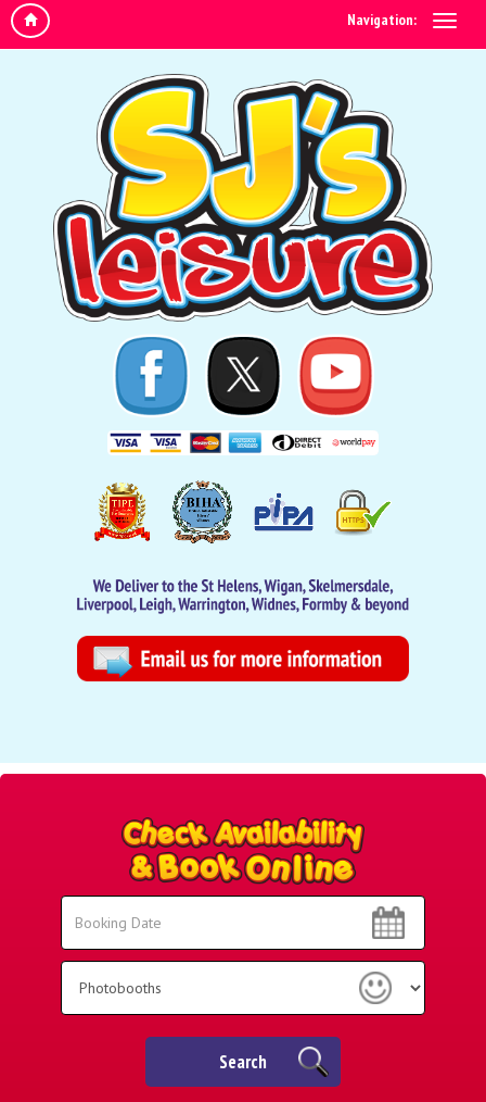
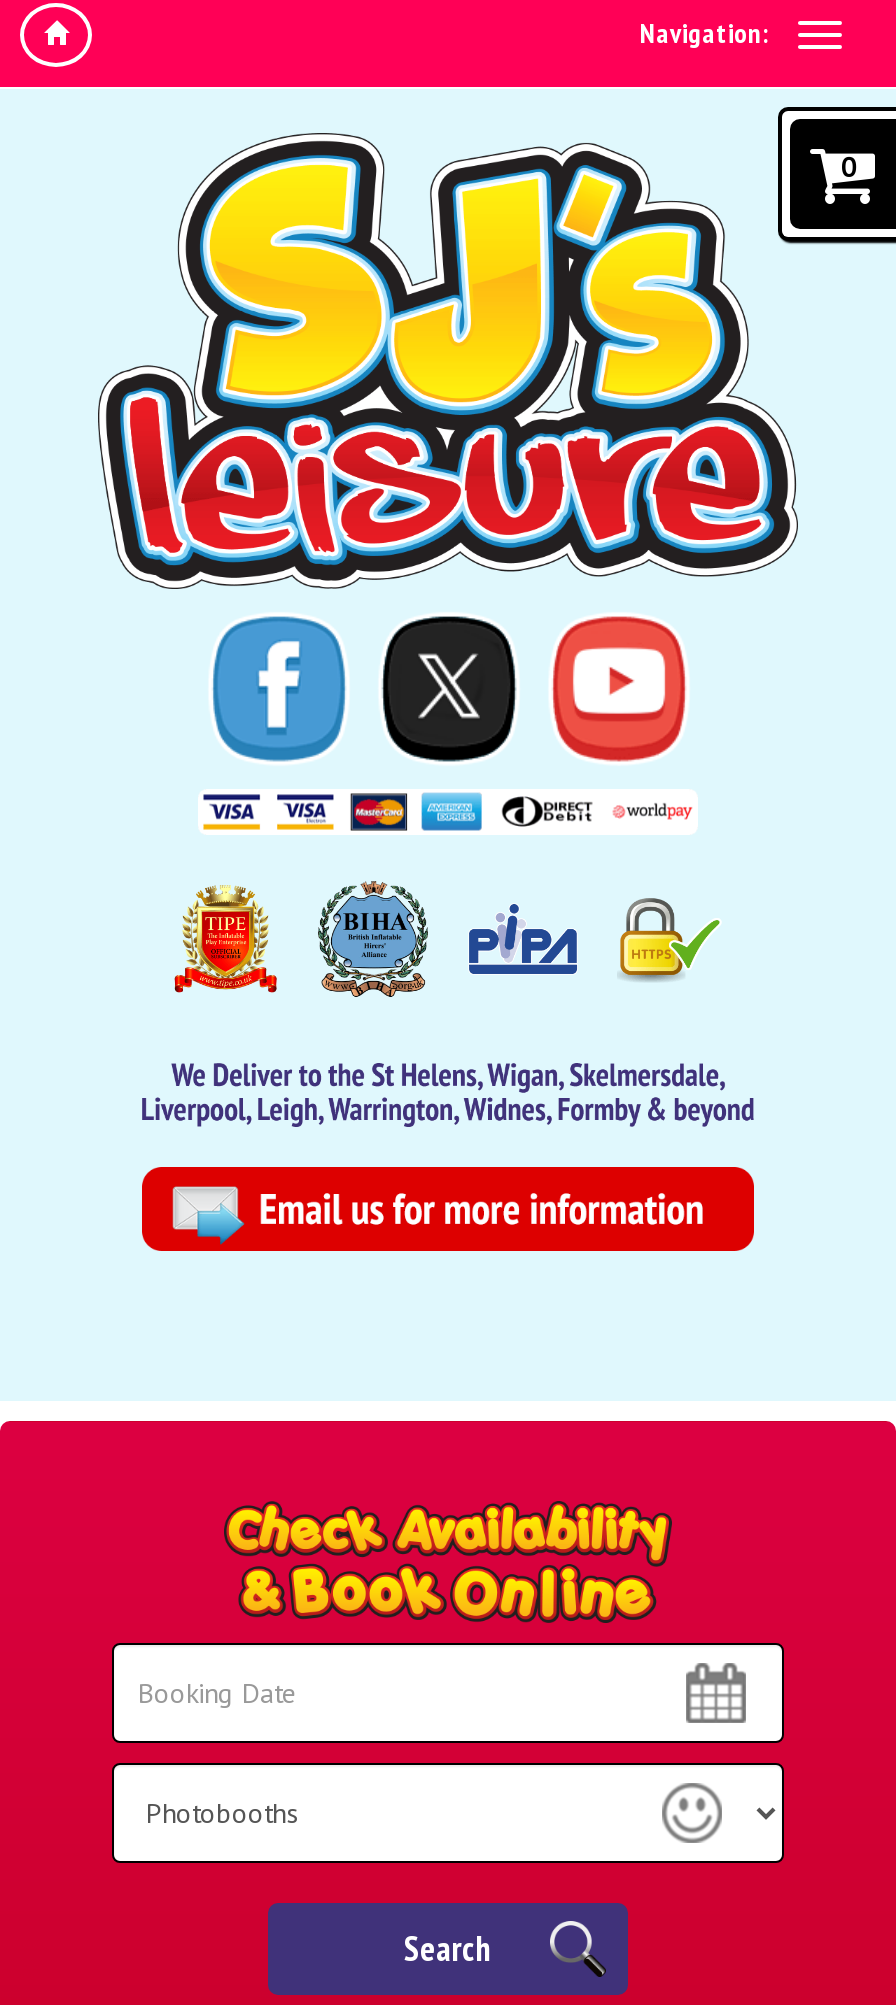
+ [image]
+ 0
